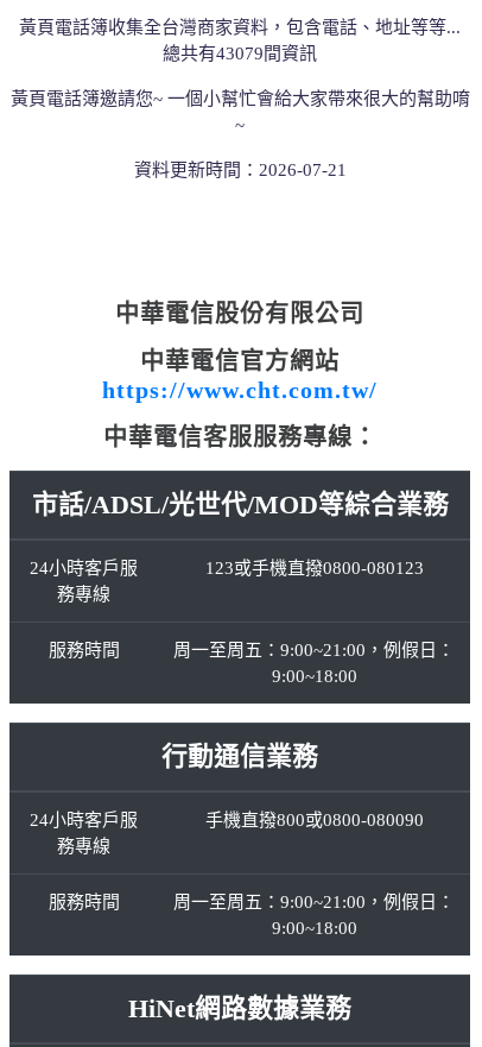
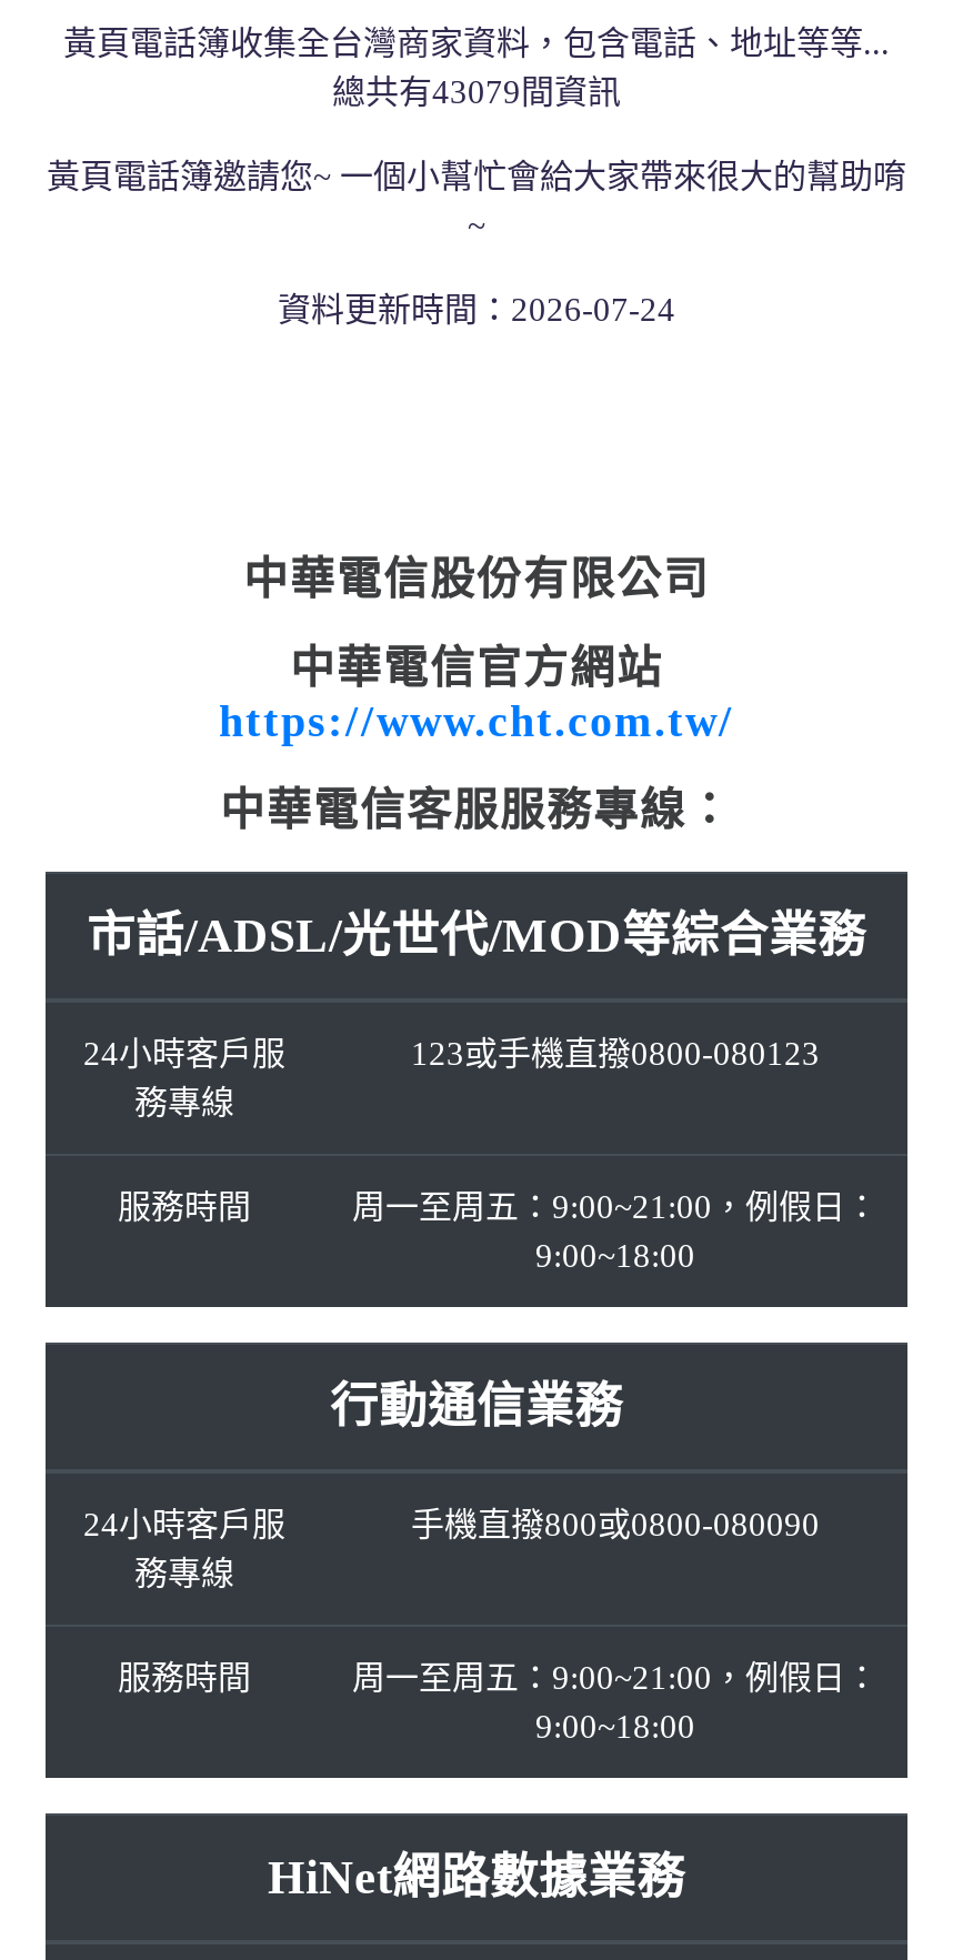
- 資料更新時間：2026-07-21
+ 資料更新時間：2026-07-24
